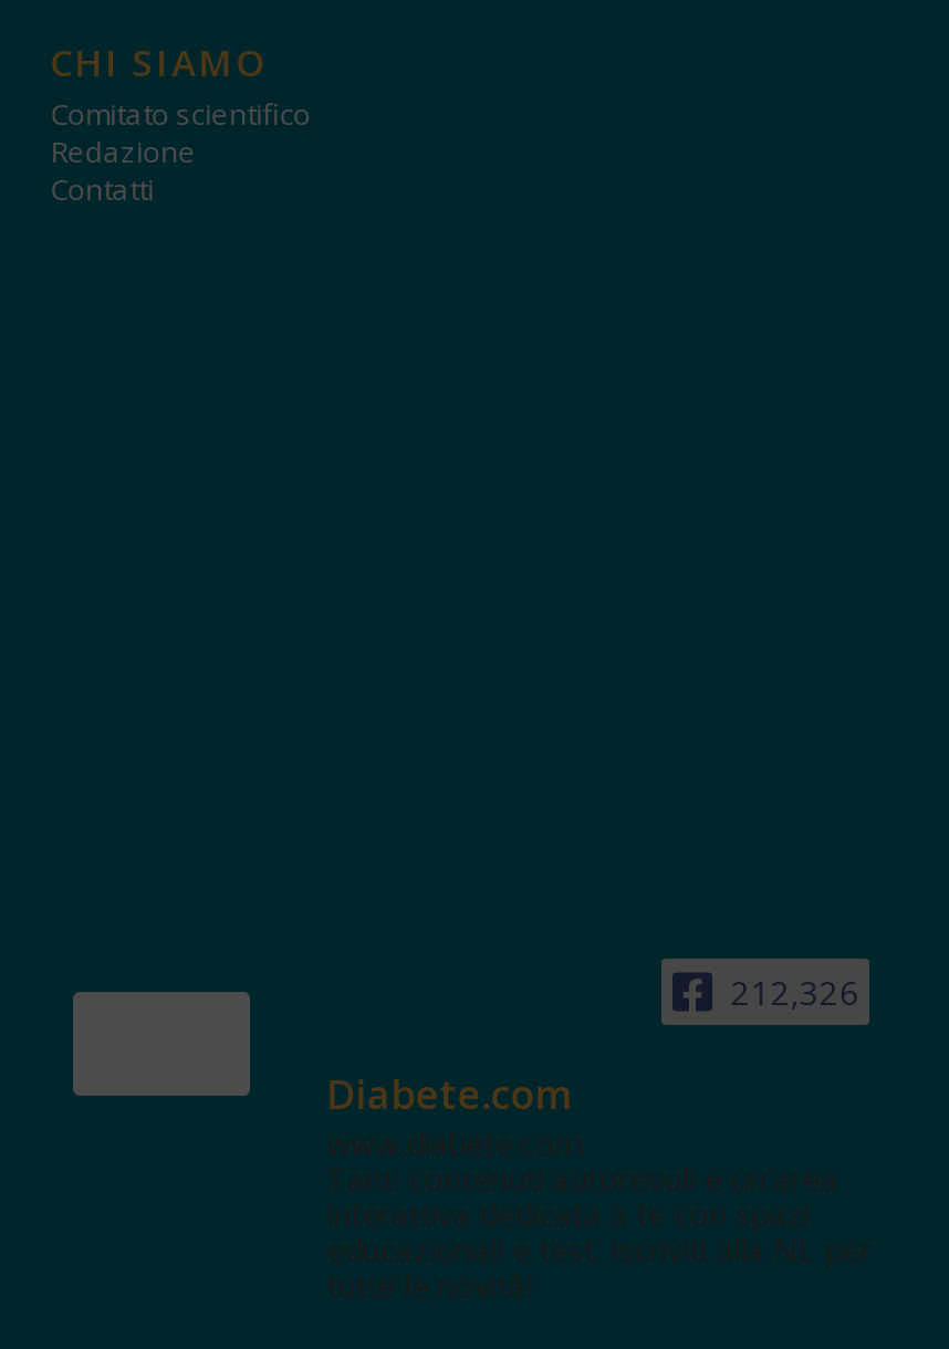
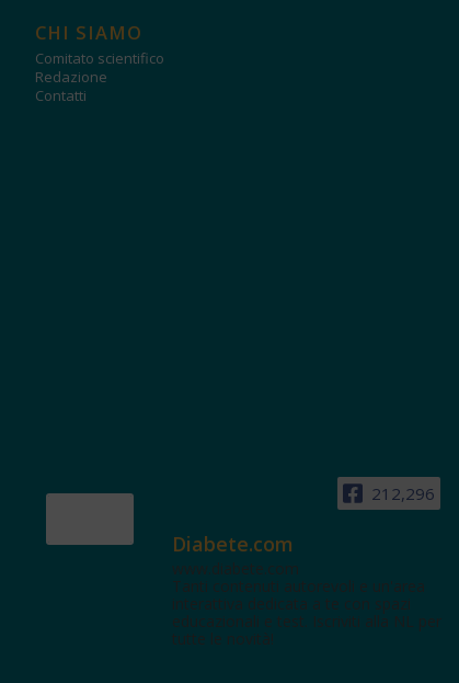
- 212,326
+ 212,296
